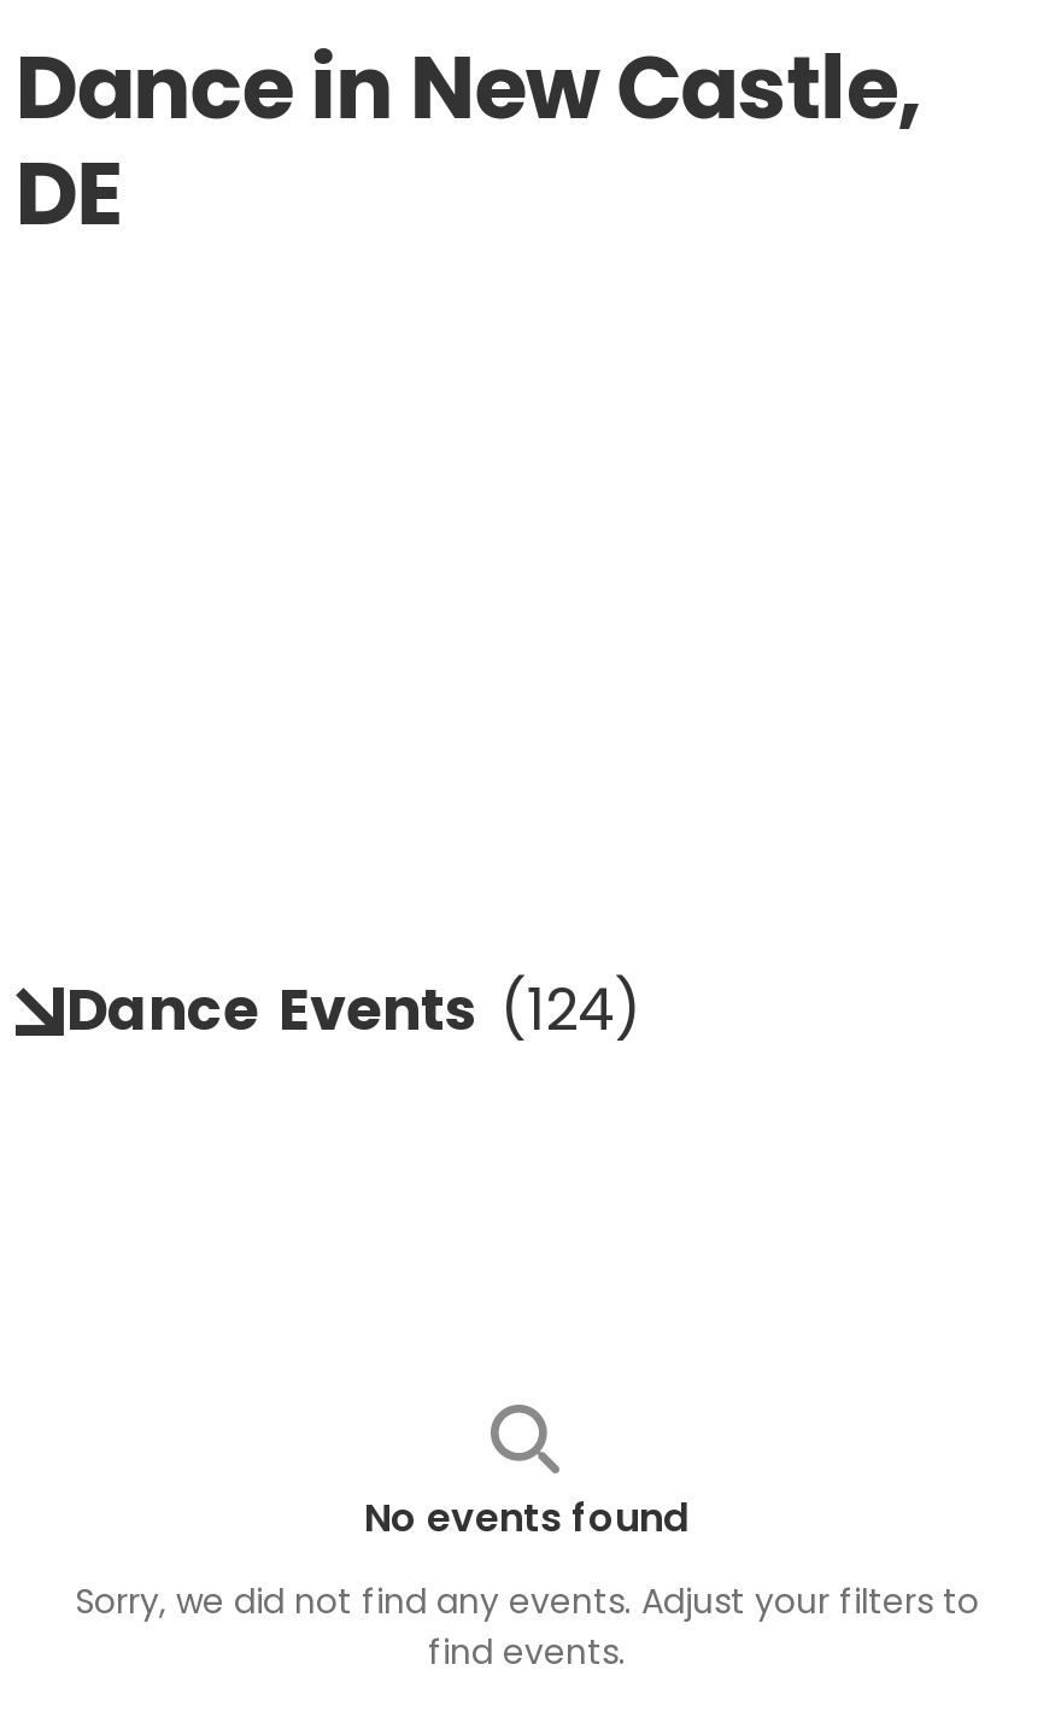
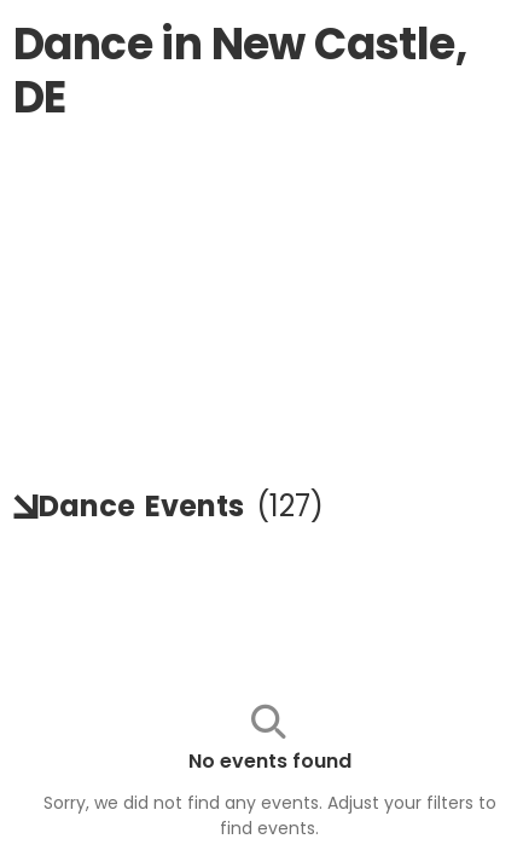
- Dance Events (124)
+ Dance Events (127)
